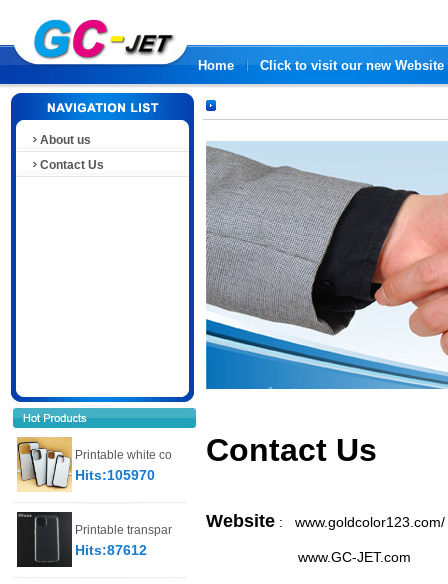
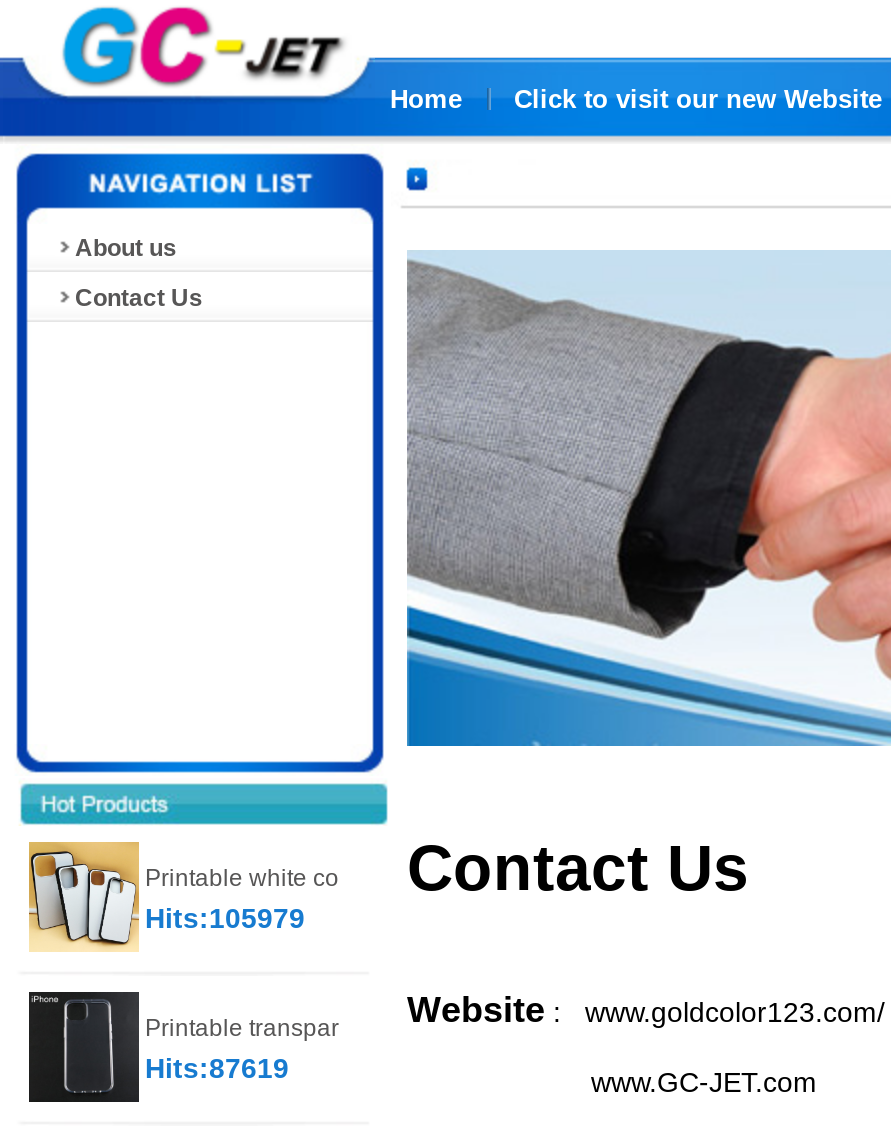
- Hits:105970
+ Hits:105979

- Hits:87612
+ Hits:87619
